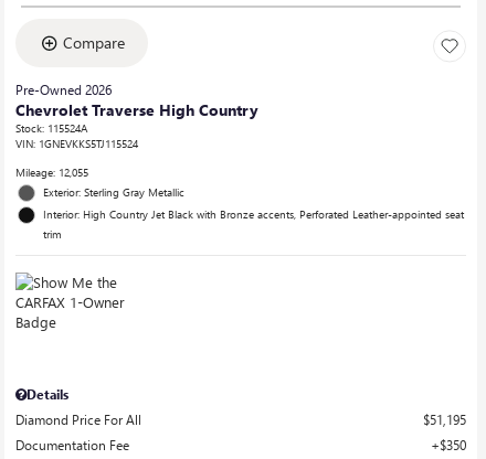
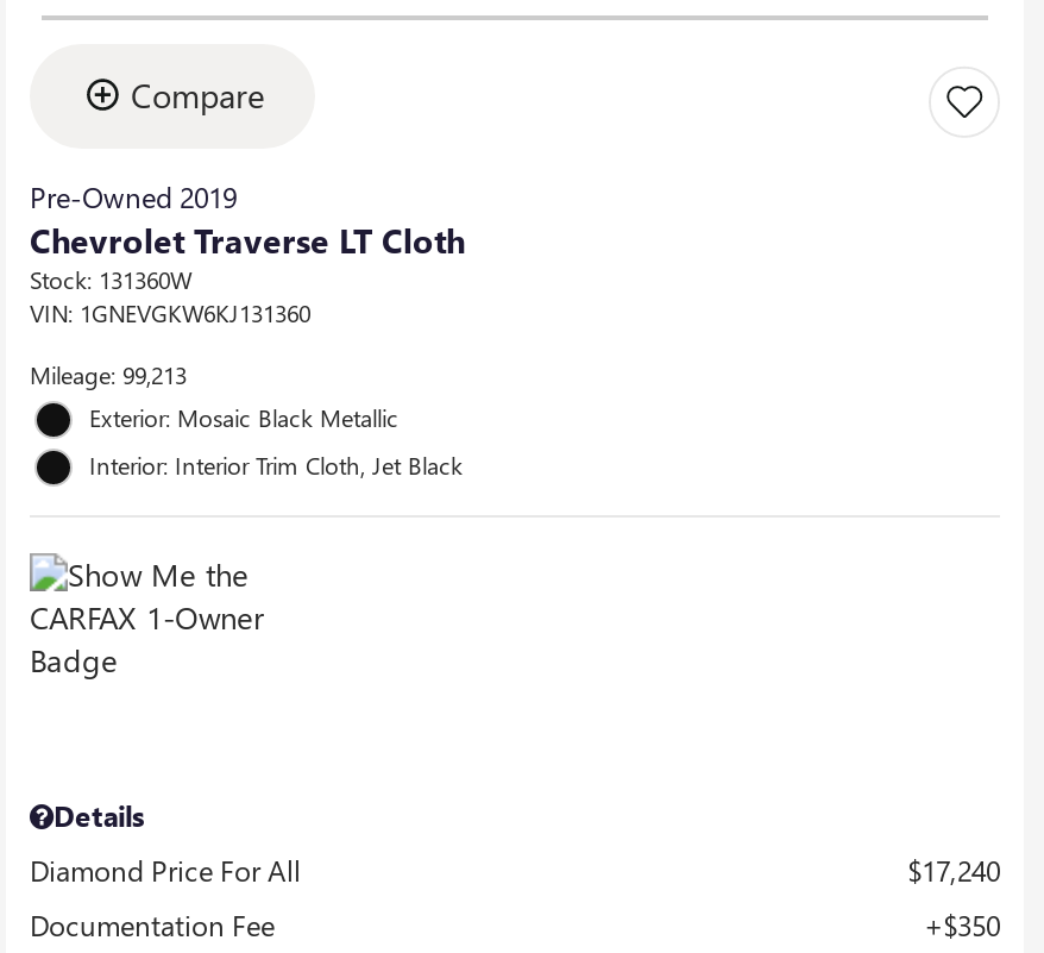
- Pre-Owned 2026
- Chevrolet Traverse High Country
- Stock: 115524A
- VIN: 1GNEVKKS5TJ115524
- Mileage: 12,055
- Exterior: Sterling Gray Metallic
- Interior: High Country Jet Black with Bronze accents, Perforated Leather-appointed seat
- trim
+ Pre-Owned 2019
+ Chevrolet Traverse LT Cloth
+ Stock: 131360W
+ VIN: 1GNEVGKW6KJ131360
+ Mileage: 99,213
+ Exterior: Mosaic Black Metallic
+ Interior: Interior Trim Cloth, Jet Black

- $51,195
+ $17,240
